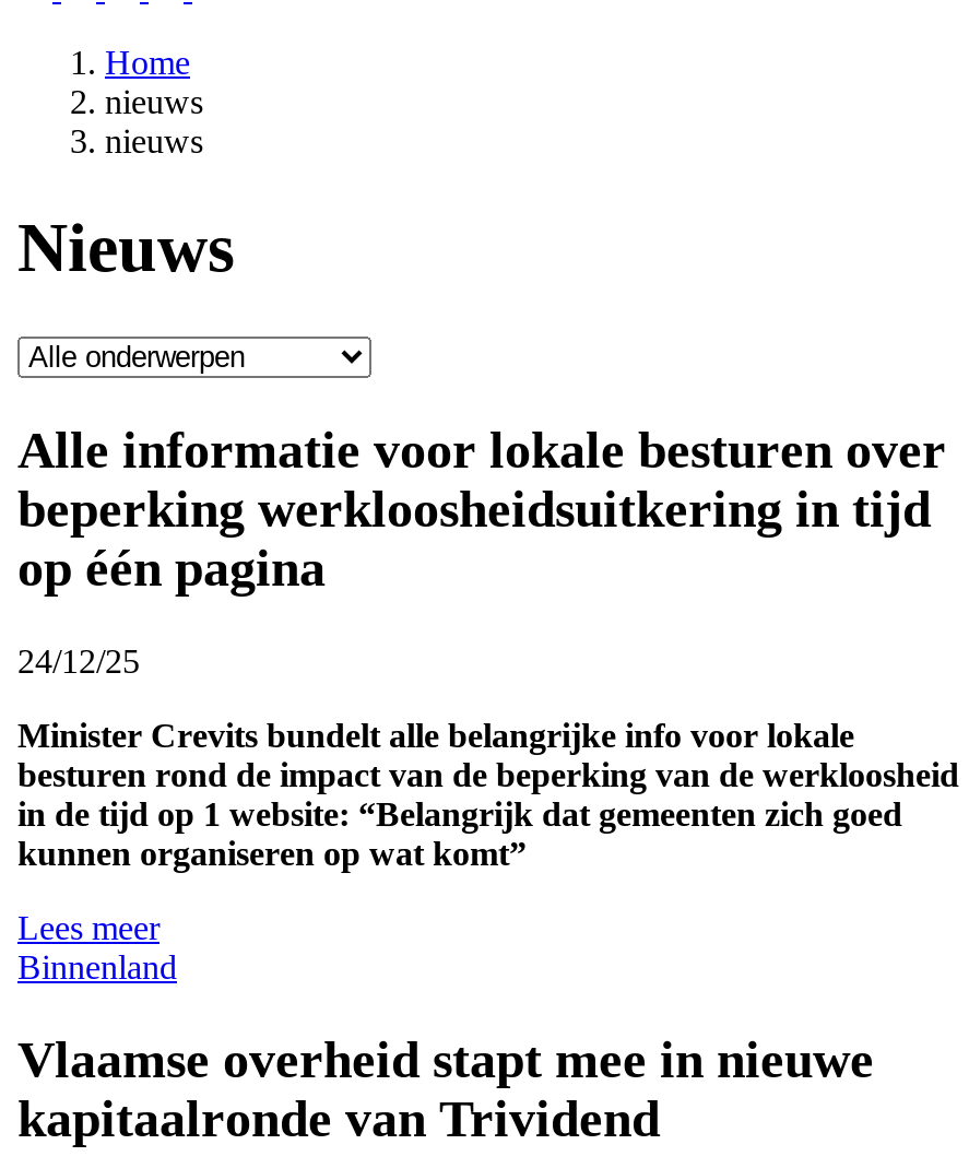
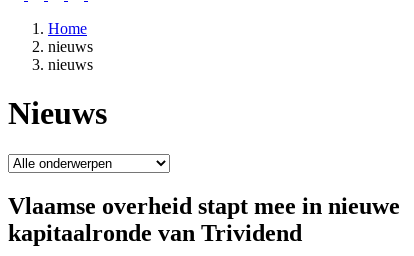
- Alle informatie voor lokale besturen over
- beperking werkloosheidsuitkering in tijd
- op één pagina
- 24/12/25
- Minister Crevits bundelt alle belangrijke info voor lokale
- besturen rond de impact van de beperking van de werkloosheid
- in de tijd op 1 website: “Belangrijk dat gemeenten zich goed
- kunnen organiseren op wat komt”
- Lees meer
- Binnenland
